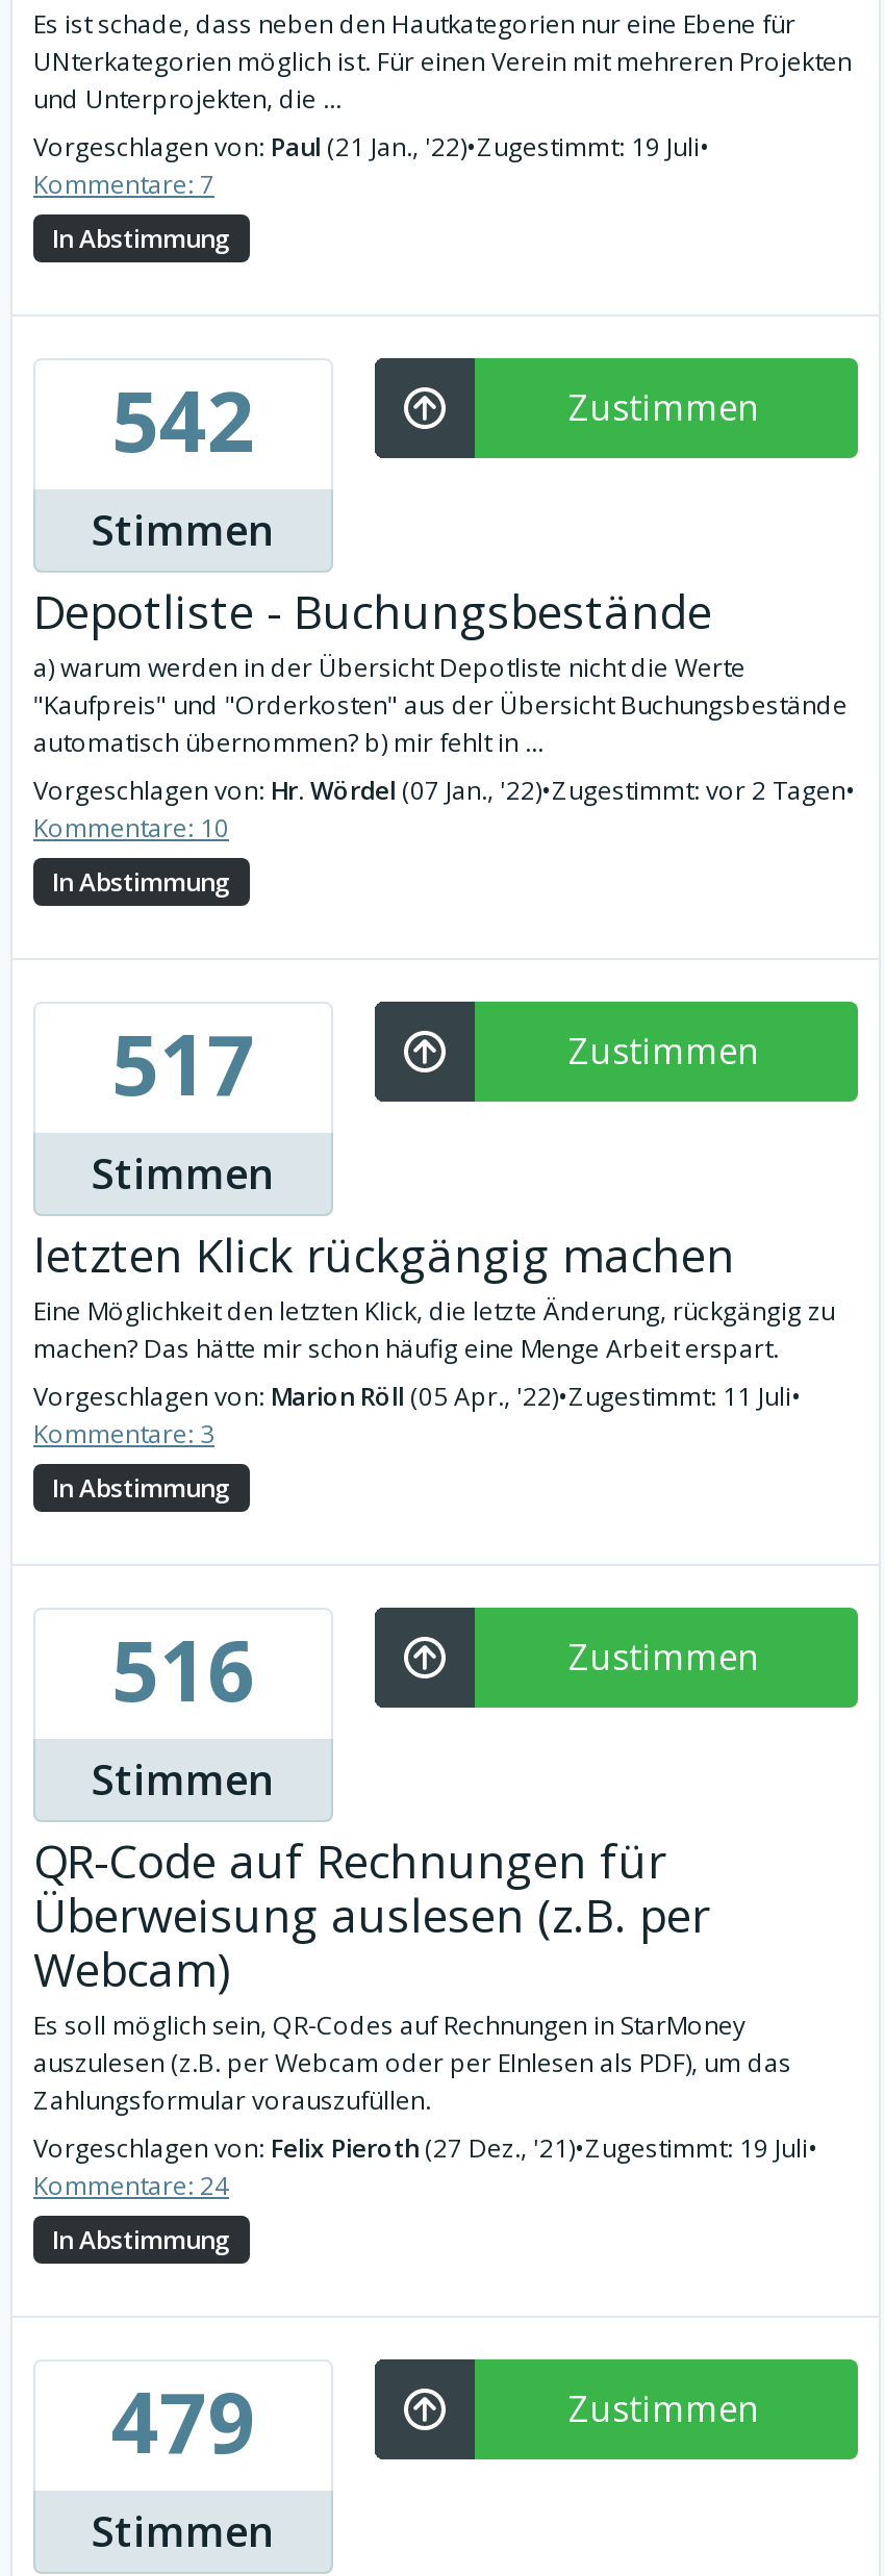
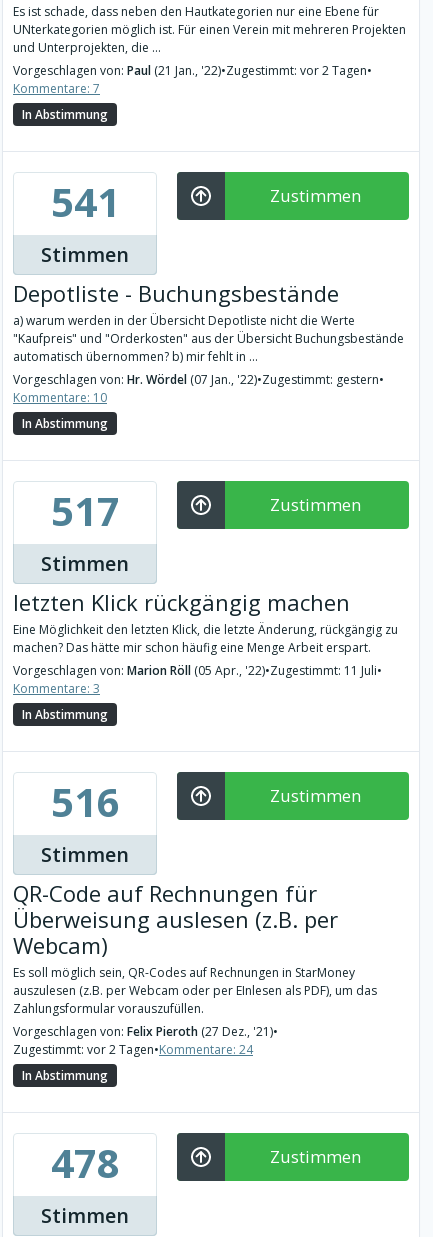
- Vorgeschlagen von: Paul (21 Jan., '22)•Zugestimmt: 19 Juli•
+ Vorgeschlagen von: Paul (21 Jan., '22)•Zugestimmt: vor 2 Tagen•

- 542
+ 541

- Vorgeschlagen von: Hr. Wördel (07 Jan., '22)•Zugestimmt: vor 2 Tagen•
+ Vorgeschlagen von: Hr. Wördel (07 Jan., '22)•Zugestimmt: gestern•

- Vorgeschlagen von: Felix Pieroth (27 Dez., '21) •Zugestimmt: 19 Juli•
- Kommentare: 24
+ Vorgeschlagen von: Felix Pieroth (27 Dez., '21) •
+ Zugestimmt: vor 2 Tagen•Kommentare: 24

- 479
+ 478
